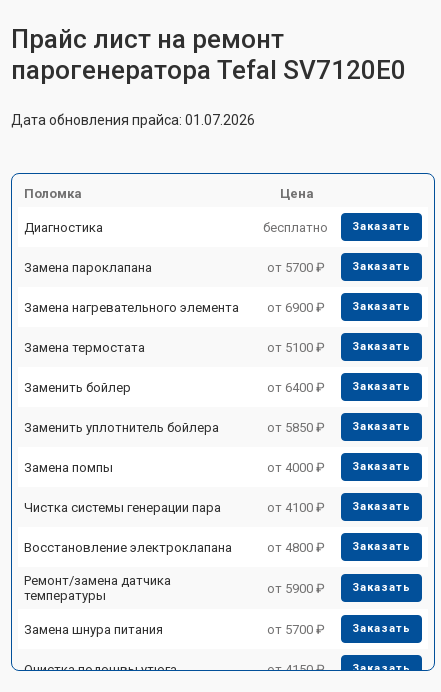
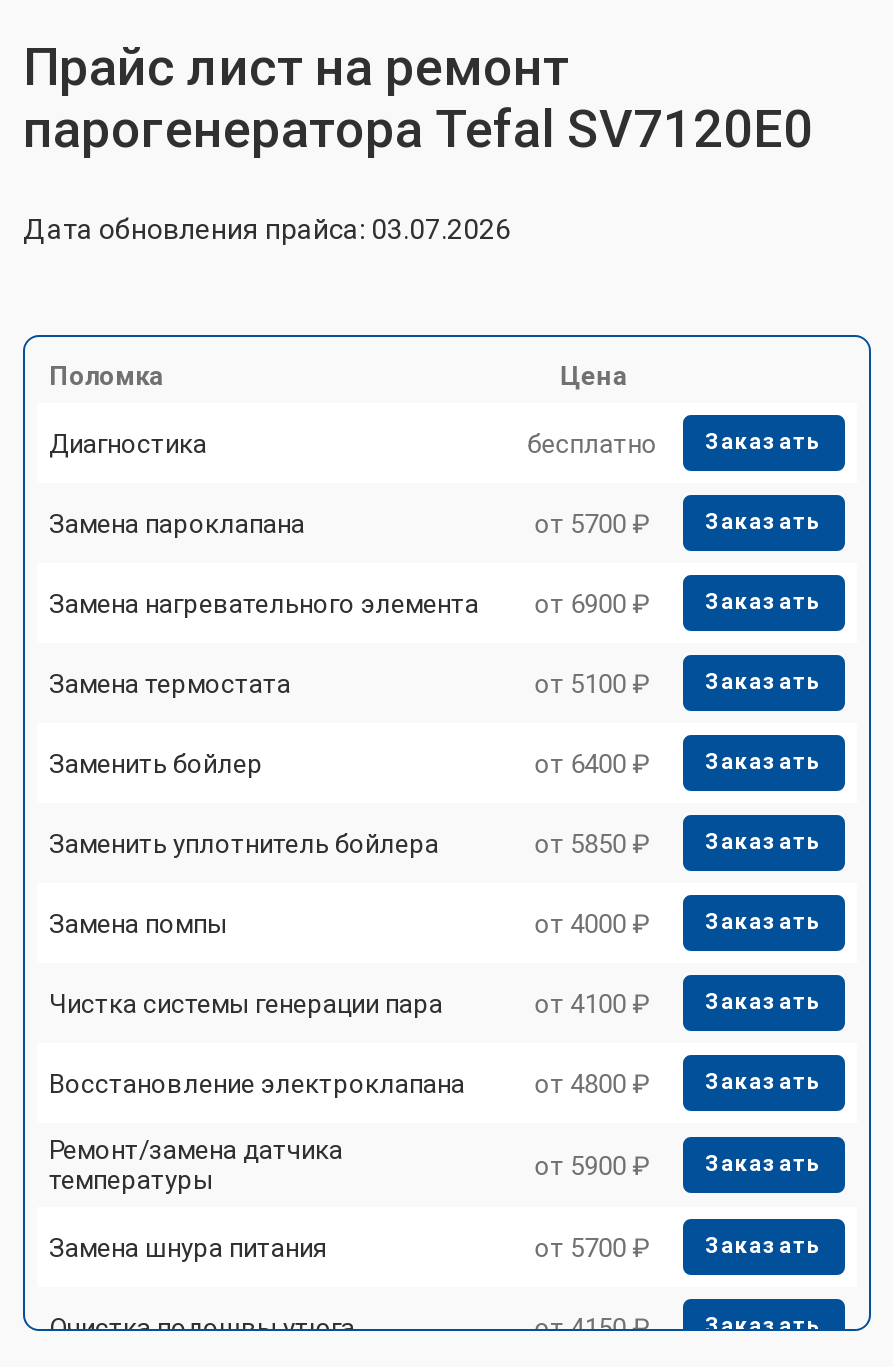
- Дата обновления прайса: 01.07.2026
+ Дата обновления прайса: 03.07.2026
